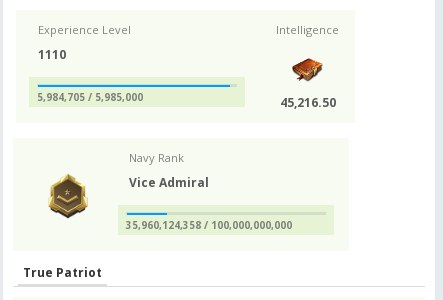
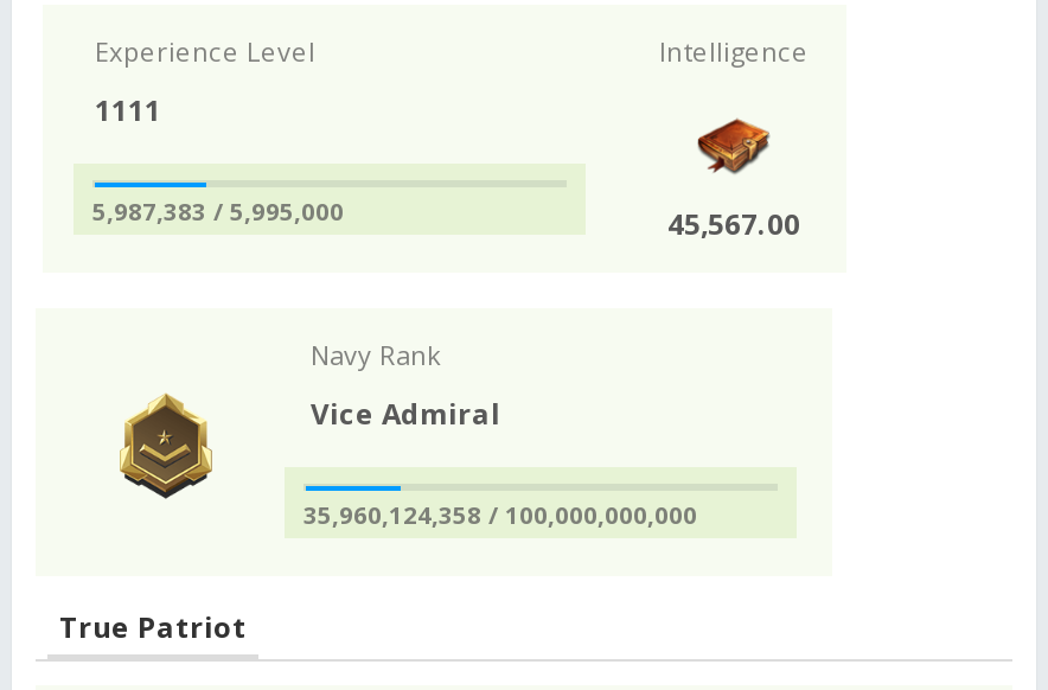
- 1110
+ 1111

- 5,984,705 / 5,985,000
+ 5,987,383 / 5,995,000

- 45,216.50
+ 45,567.00
